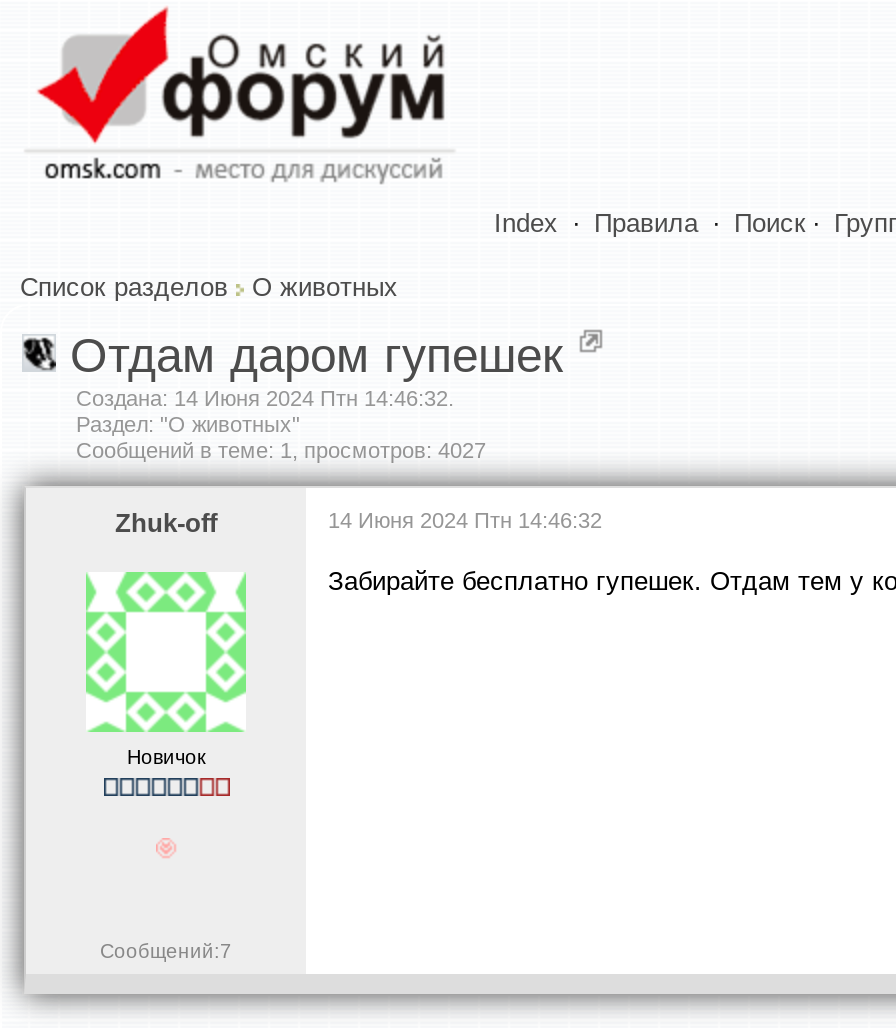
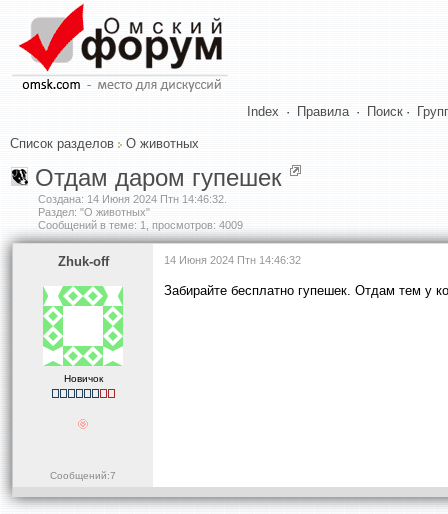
- Сообщений в теме: 1, просмотров: 4027
+ Сообщений в теме: 1, просмотров: 4009
